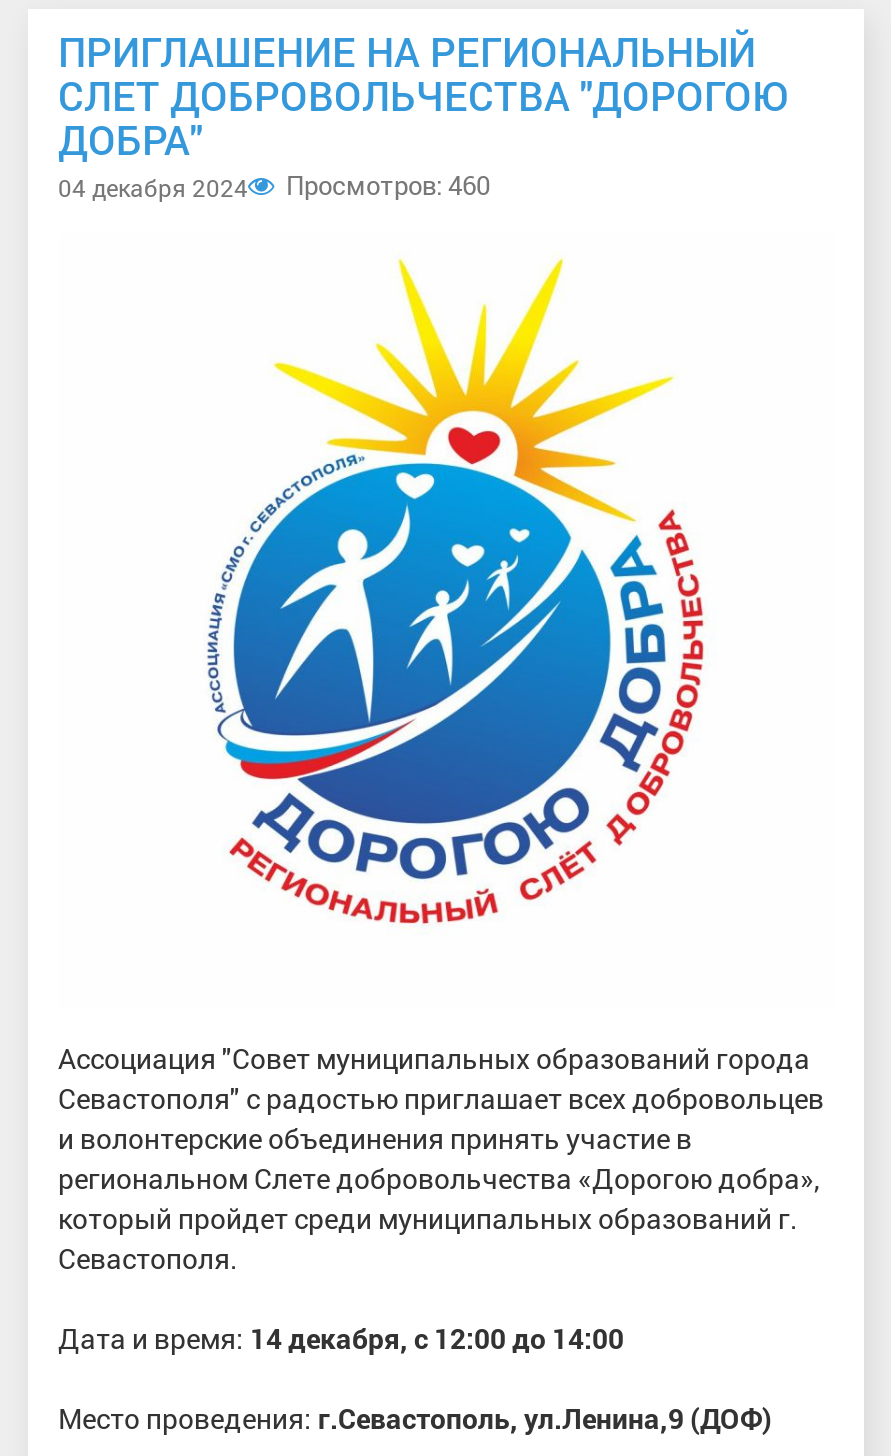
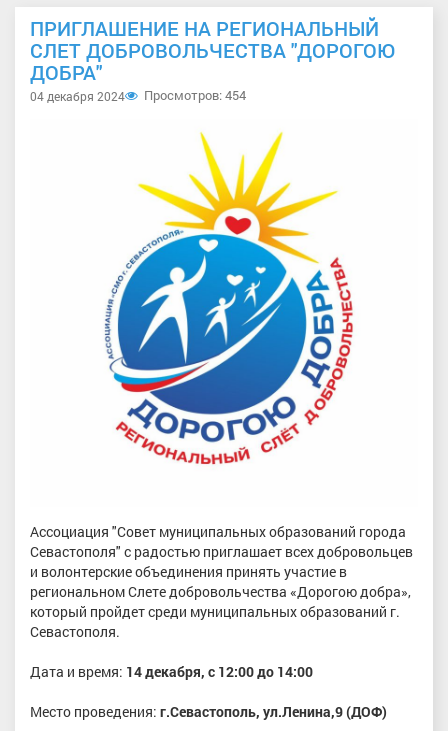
- 04 декабря 2024 Просмотров: 460
+ 04 декабря 2024 Просмотров: 454
